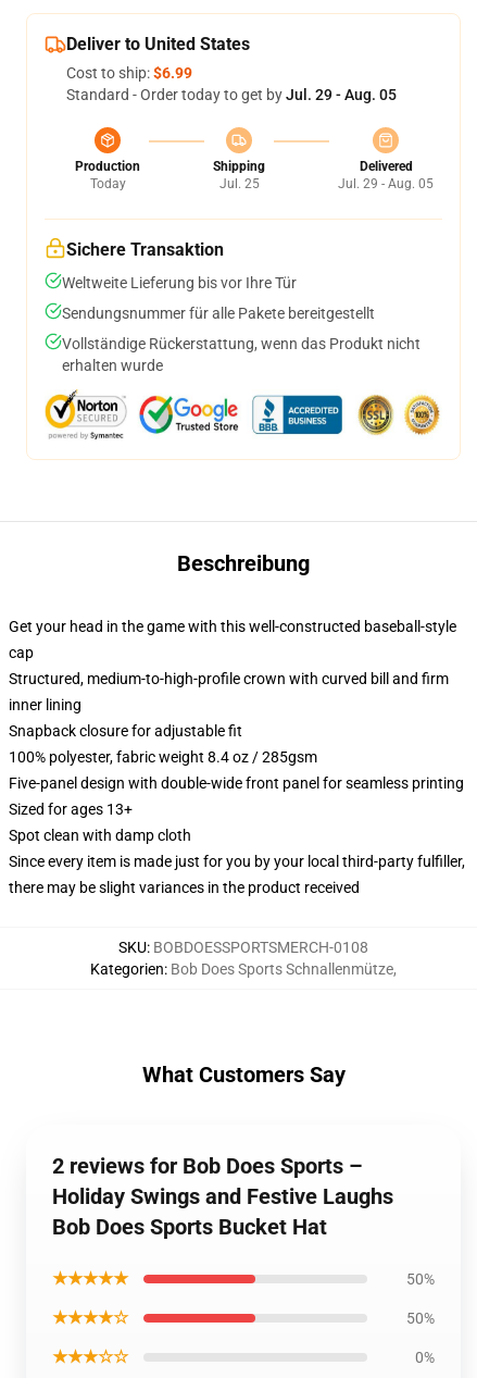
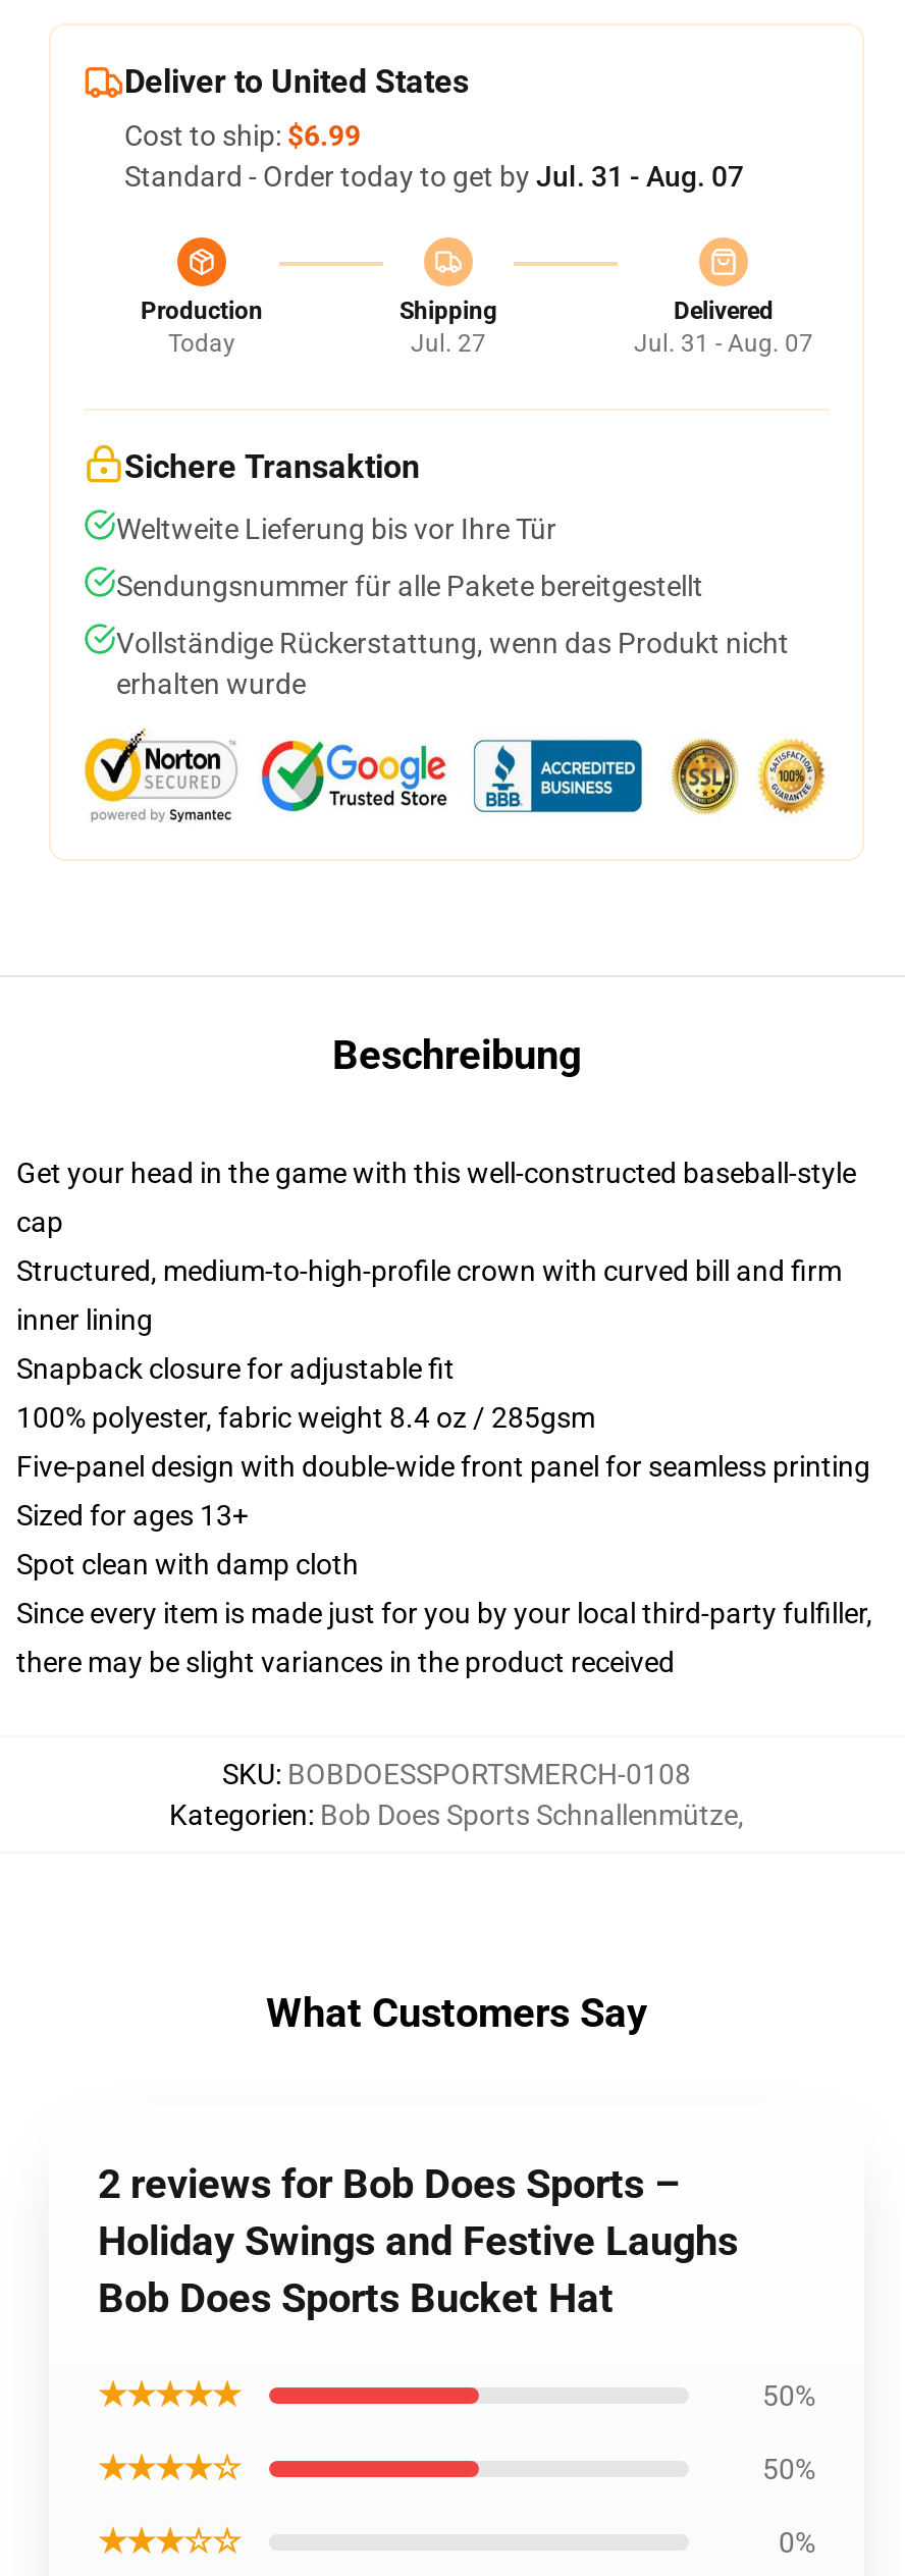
- Standard - Order today to get by Jul. 29 - Aug. 05
+ Standard - Order today to get by Jul. 31 - Aug. 07

- Jul. 25
+ Jul. 27

- Jul. 29 - Aug. 05
+ Jul. 31 - Aug. 07
